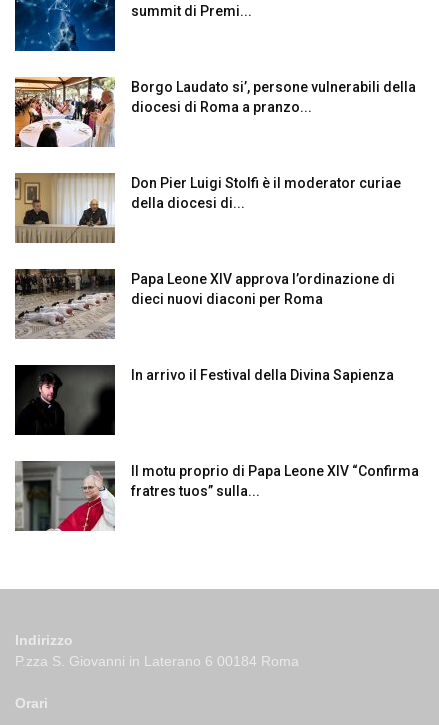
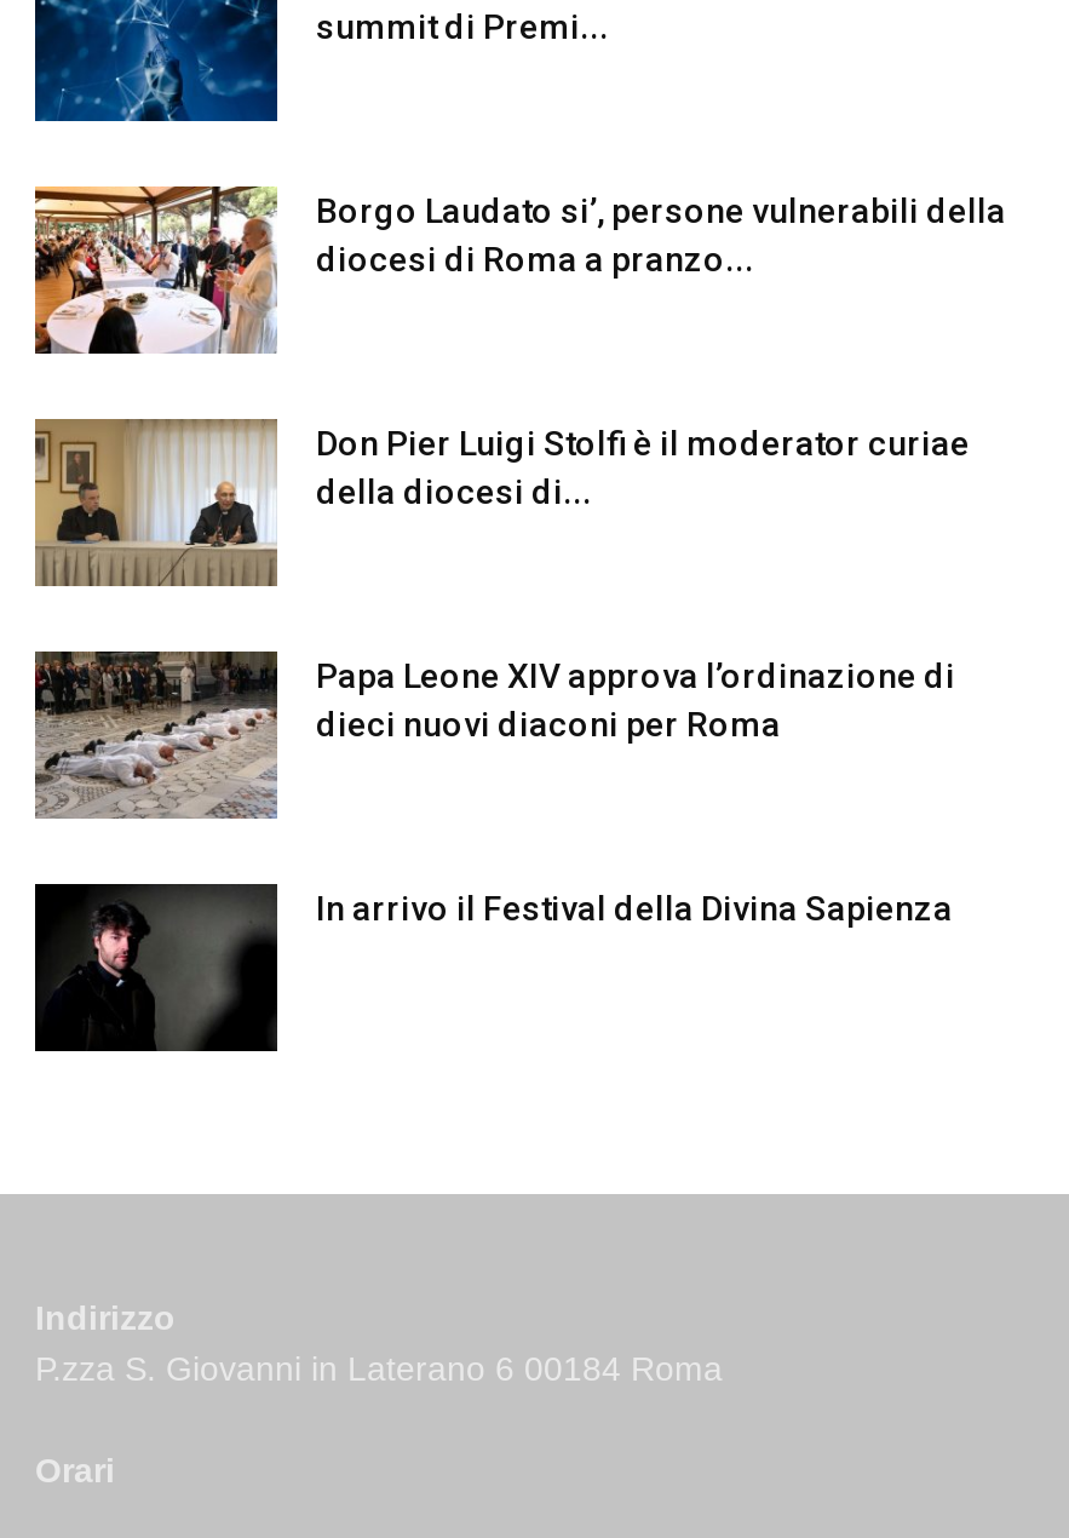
- [image]
- Il motu proprio di Papa Leone XIV “Confirma
- fratres tuos” sulla...
